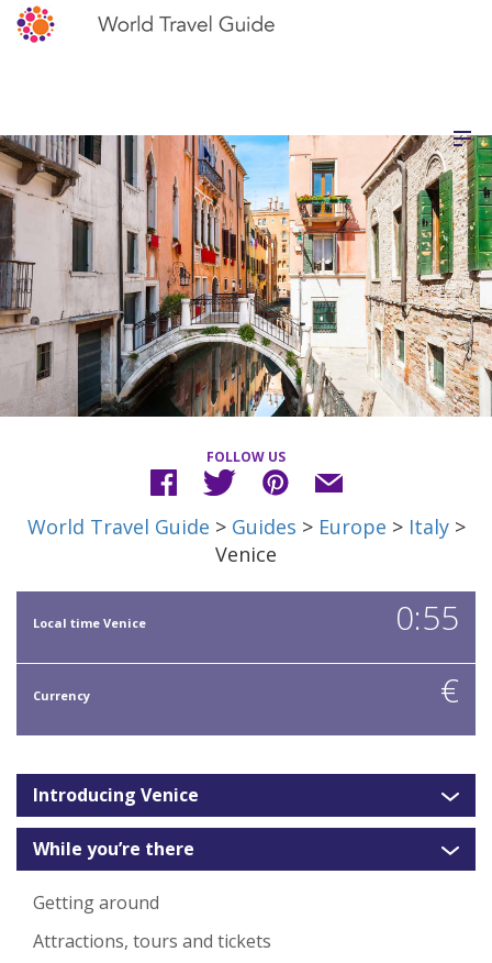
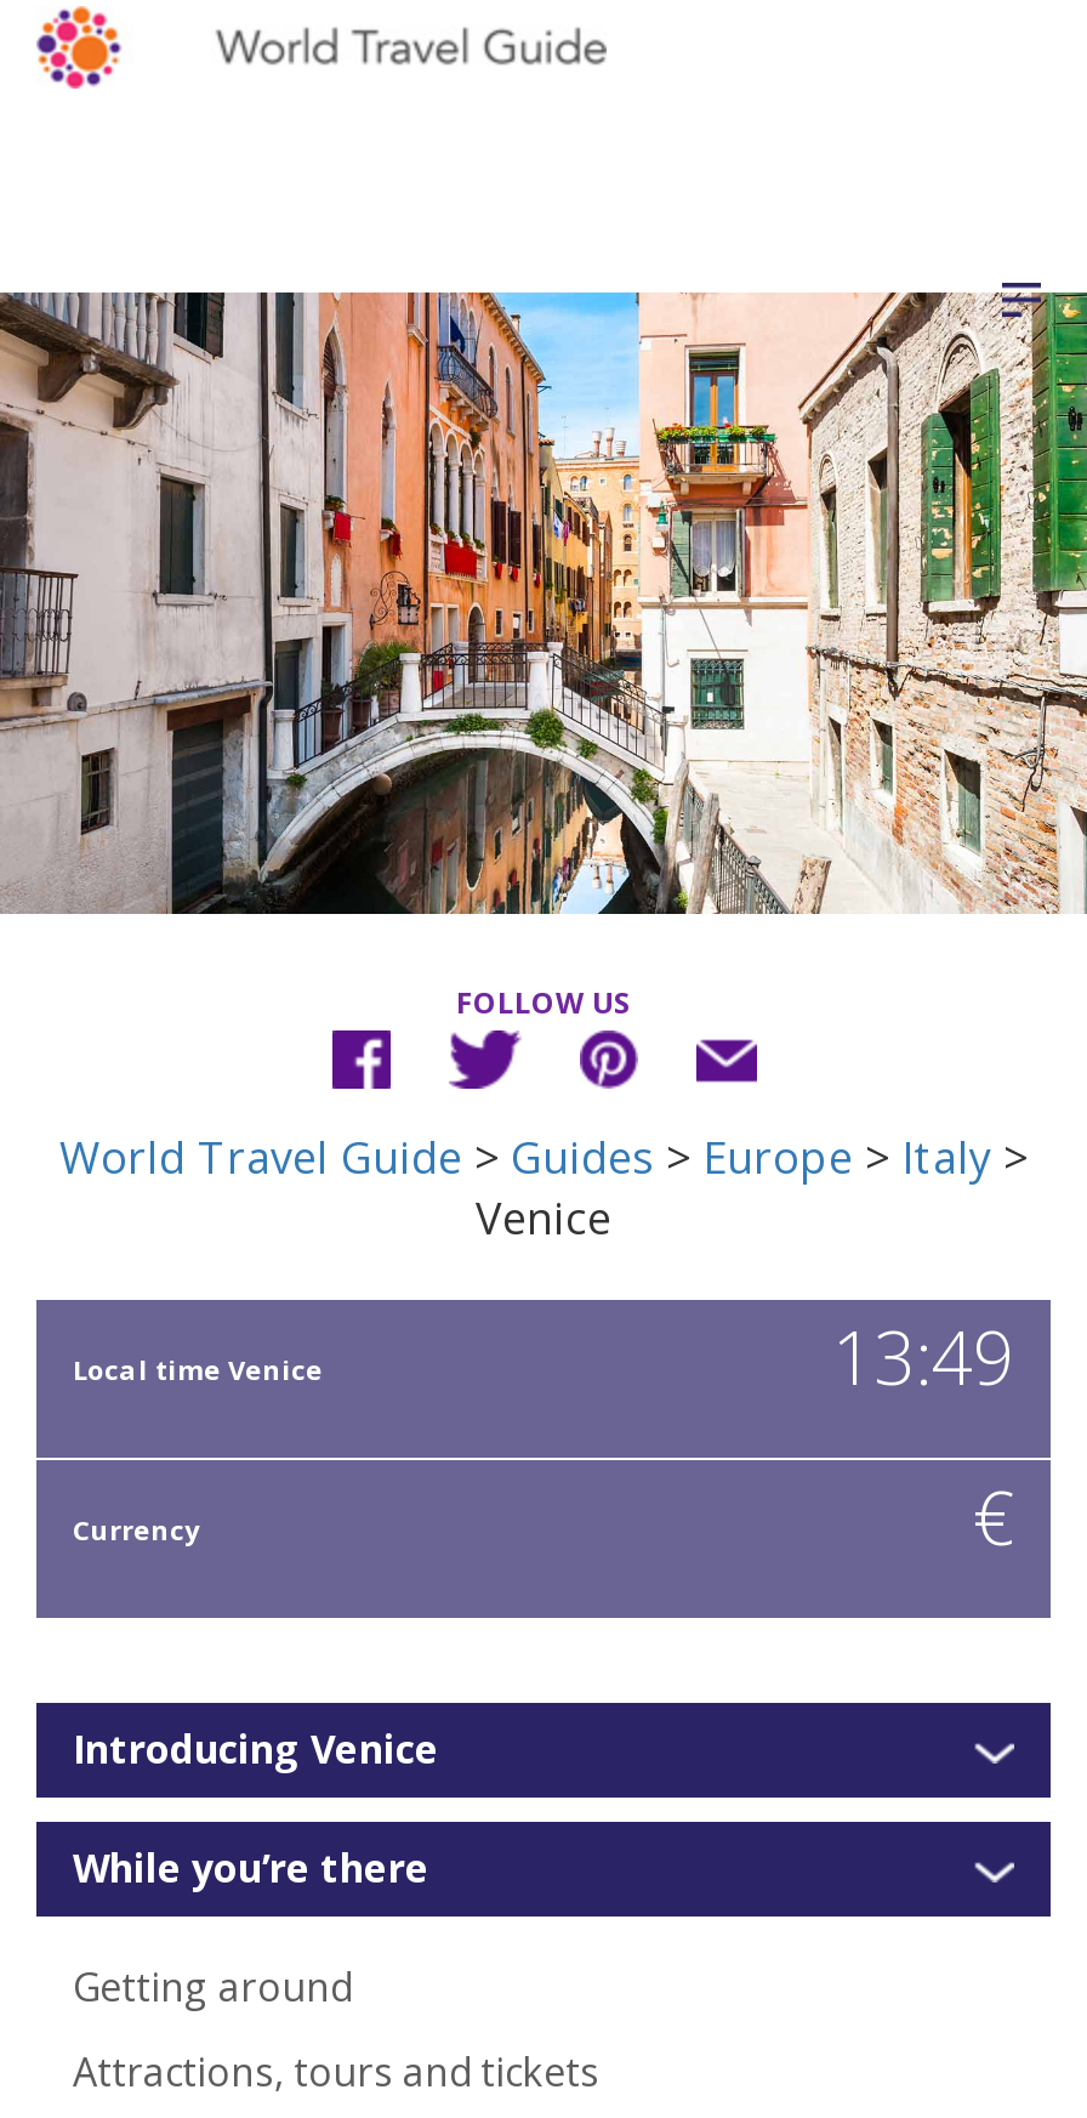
- 0:55
+ 13:49
